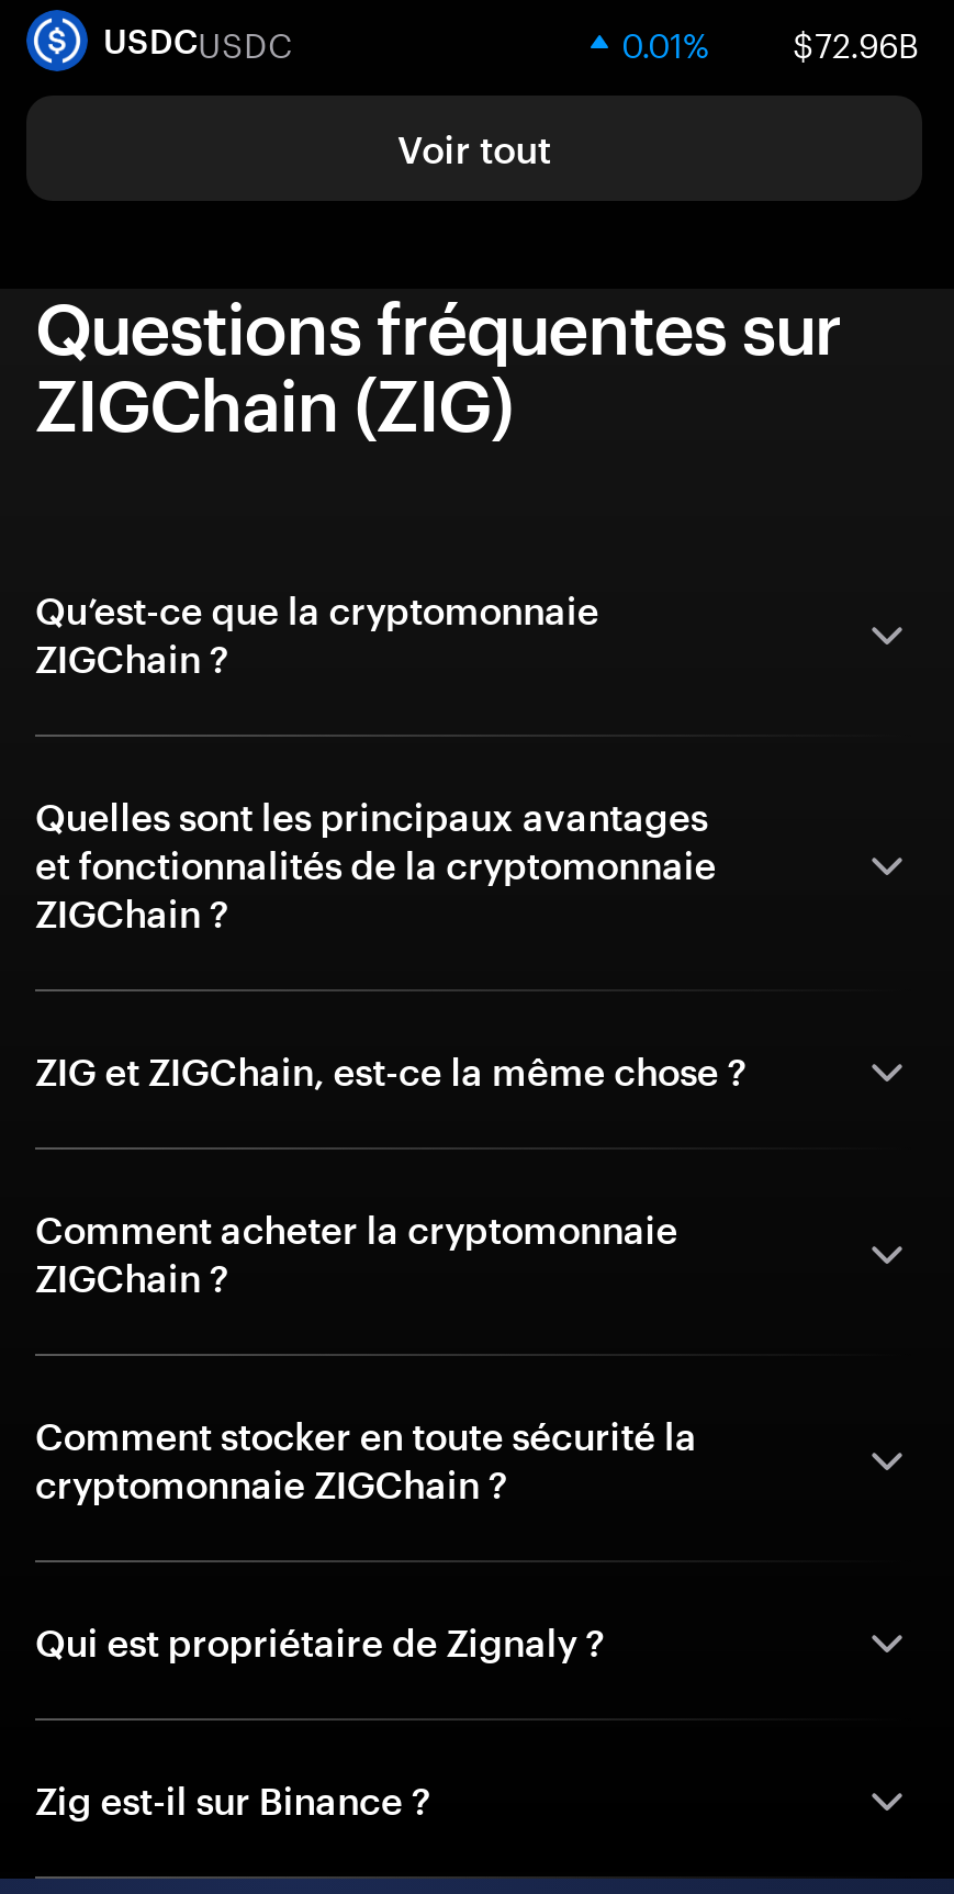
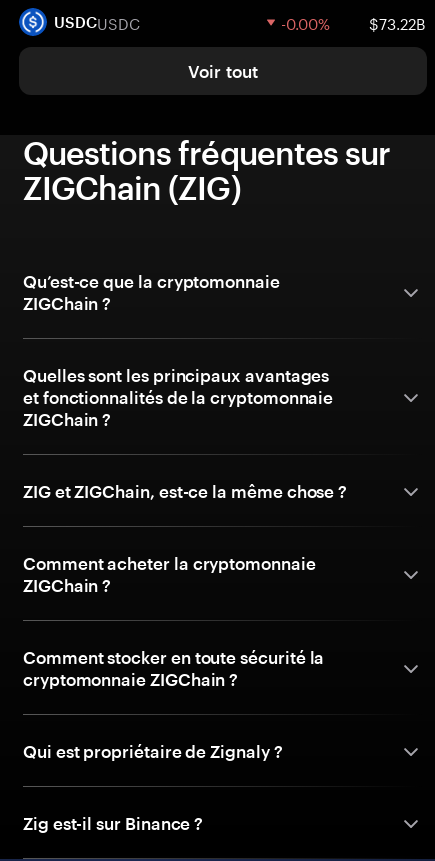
- 0.01%
- $72.96B
+ -0.00%
+ $73.22B
